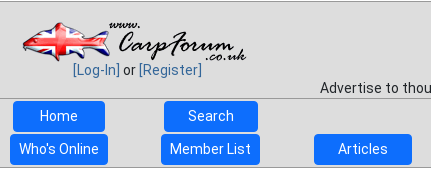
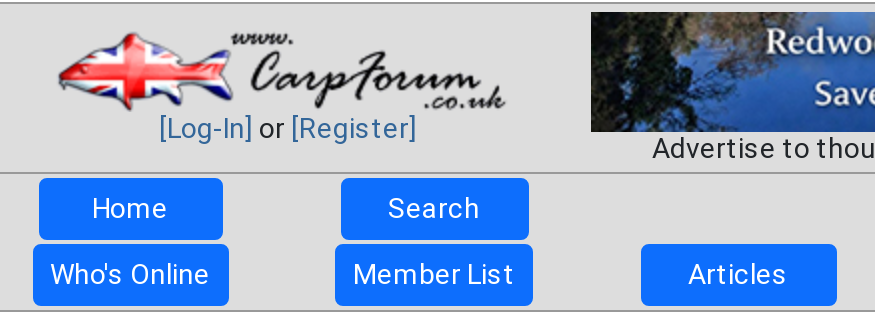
+ [image]
